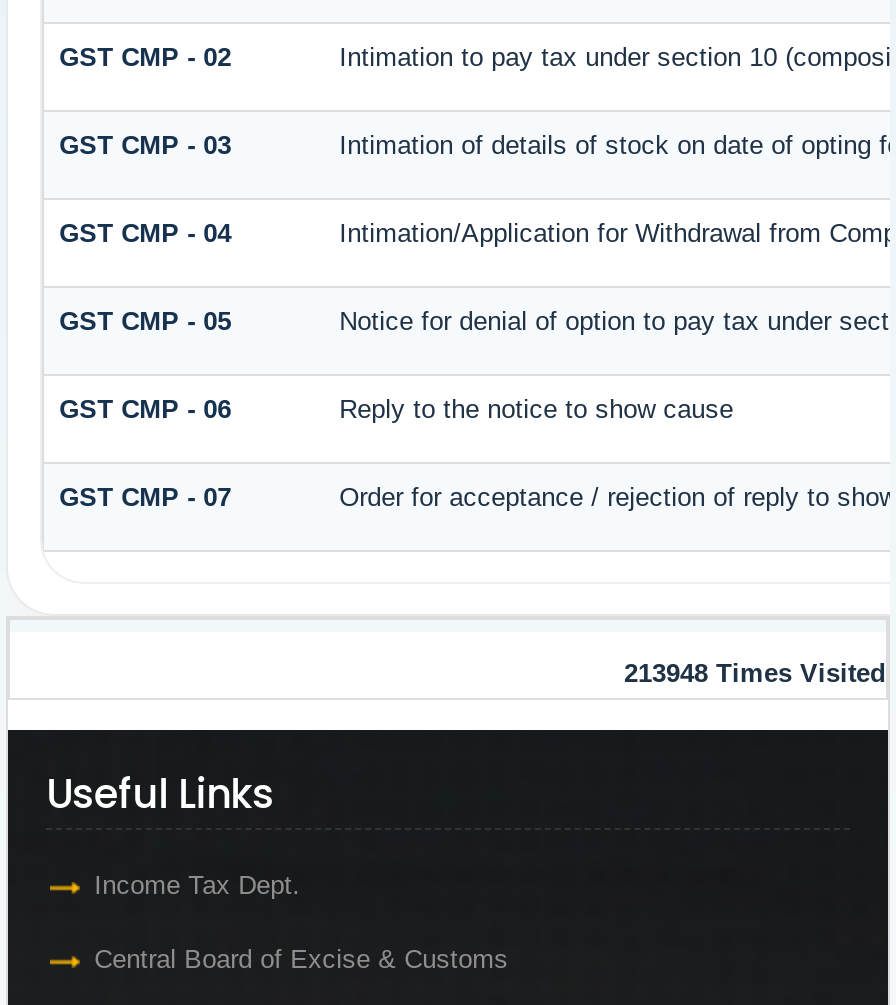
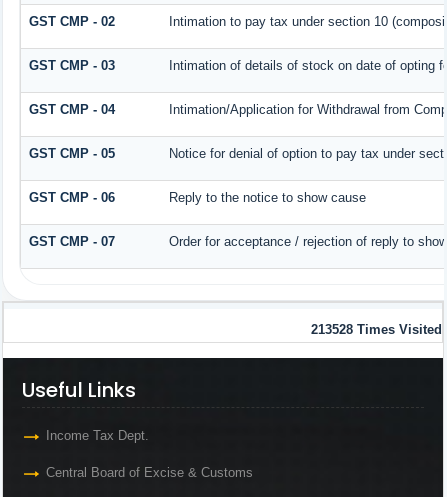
- 213948 Times Visited
+ 213528 Times Visited
